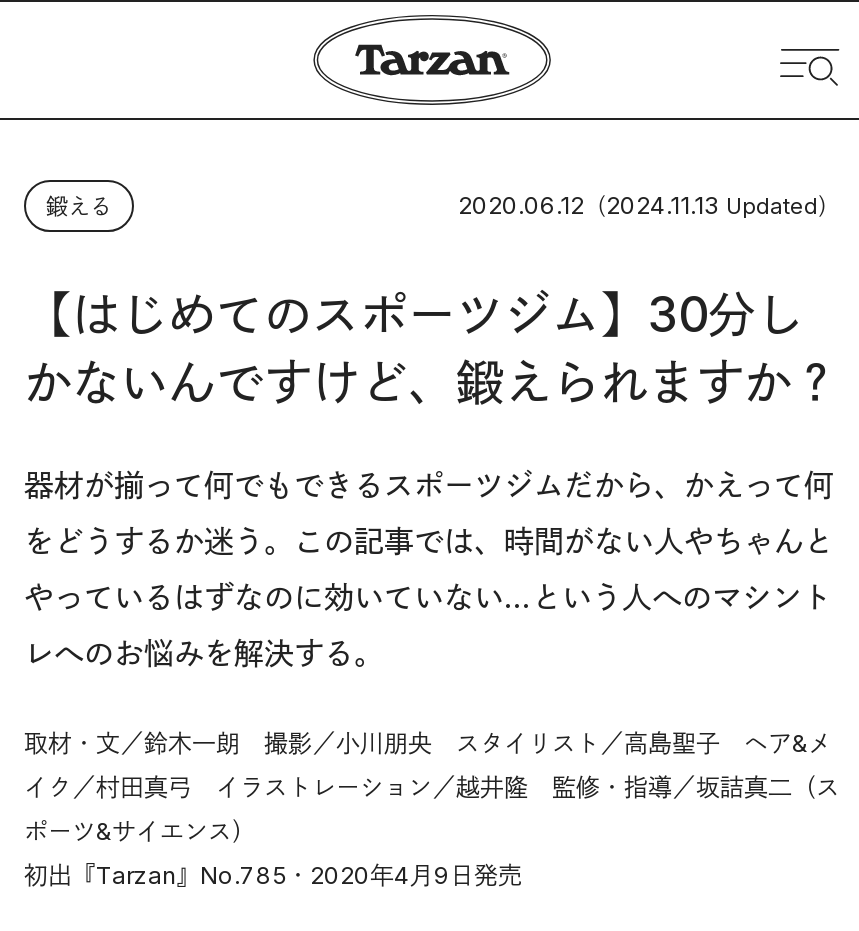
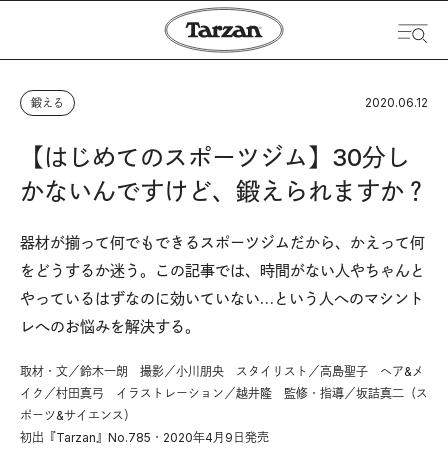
- 2020.06.12（2024.11.13 Updated）
+ 2020.06.12
